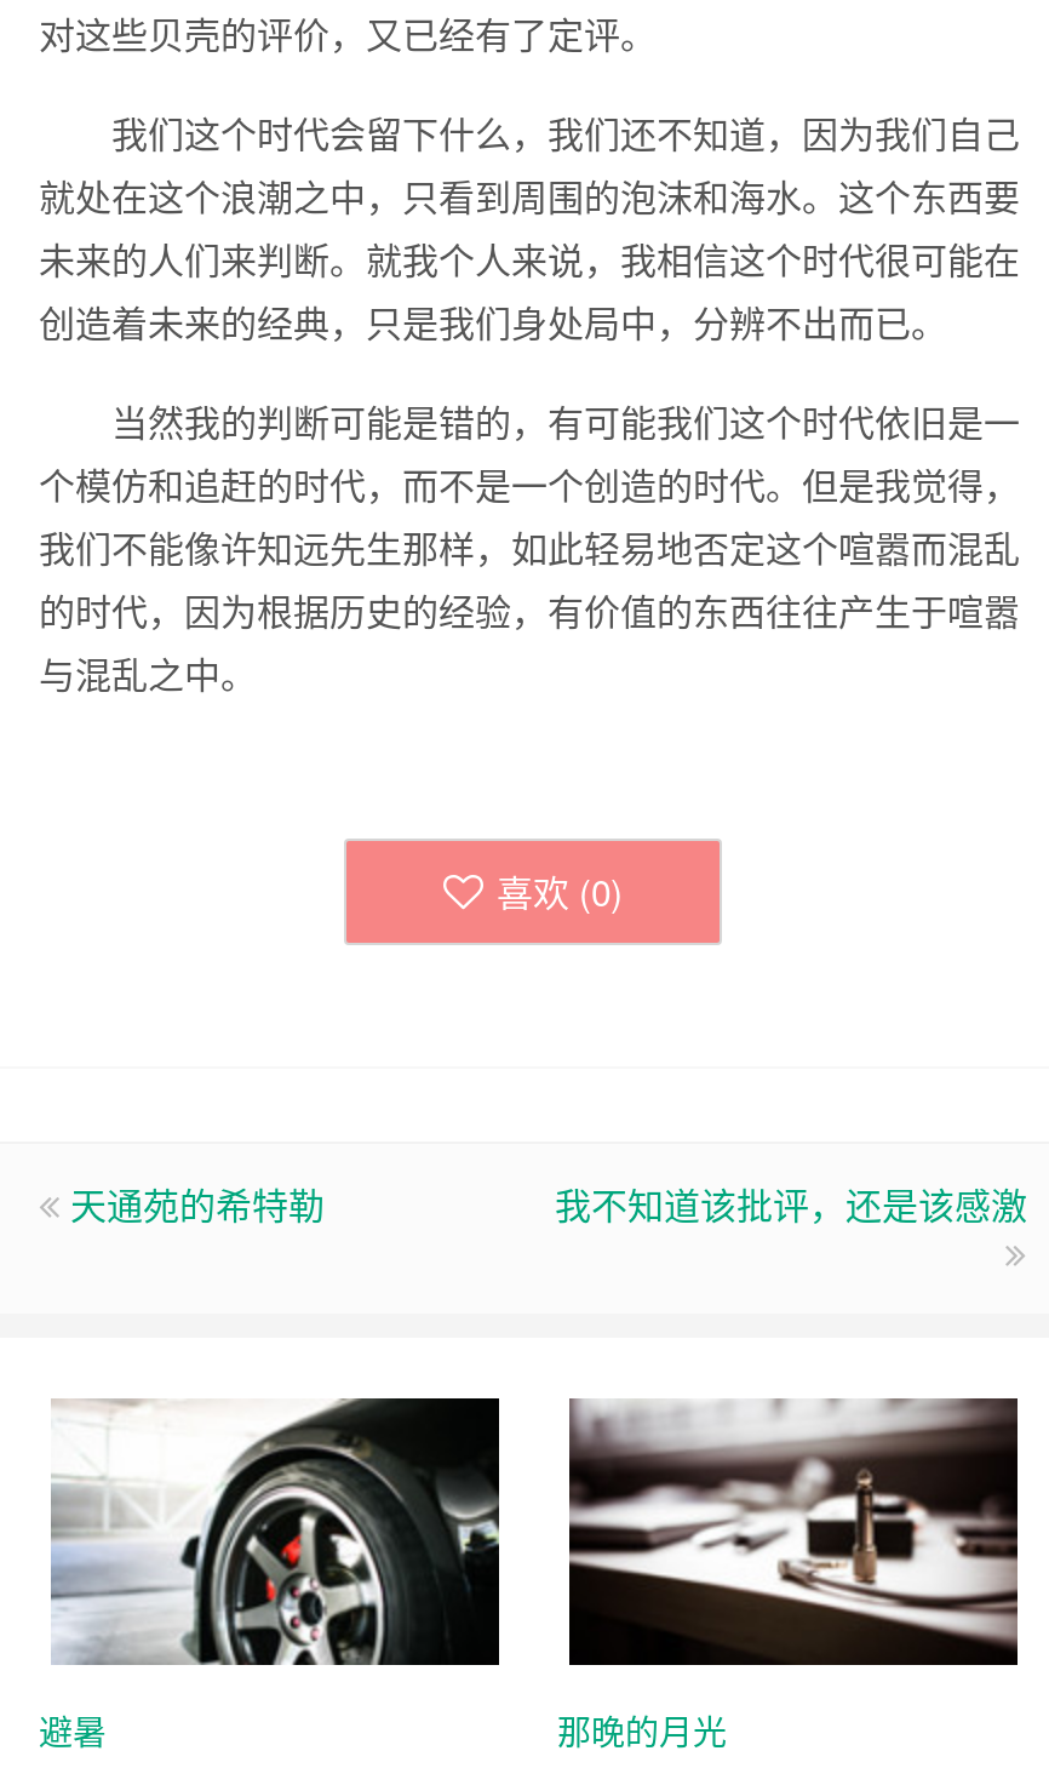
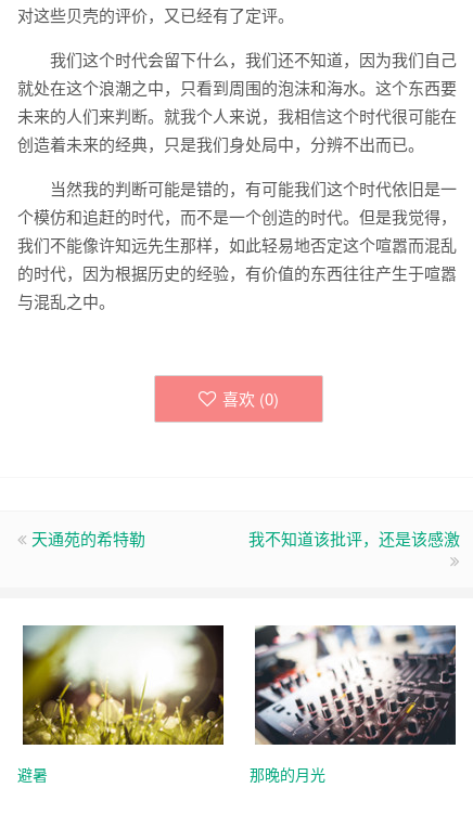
- [image]
+ [image]

- [image]
+ [image]
